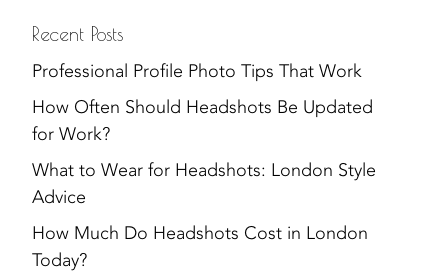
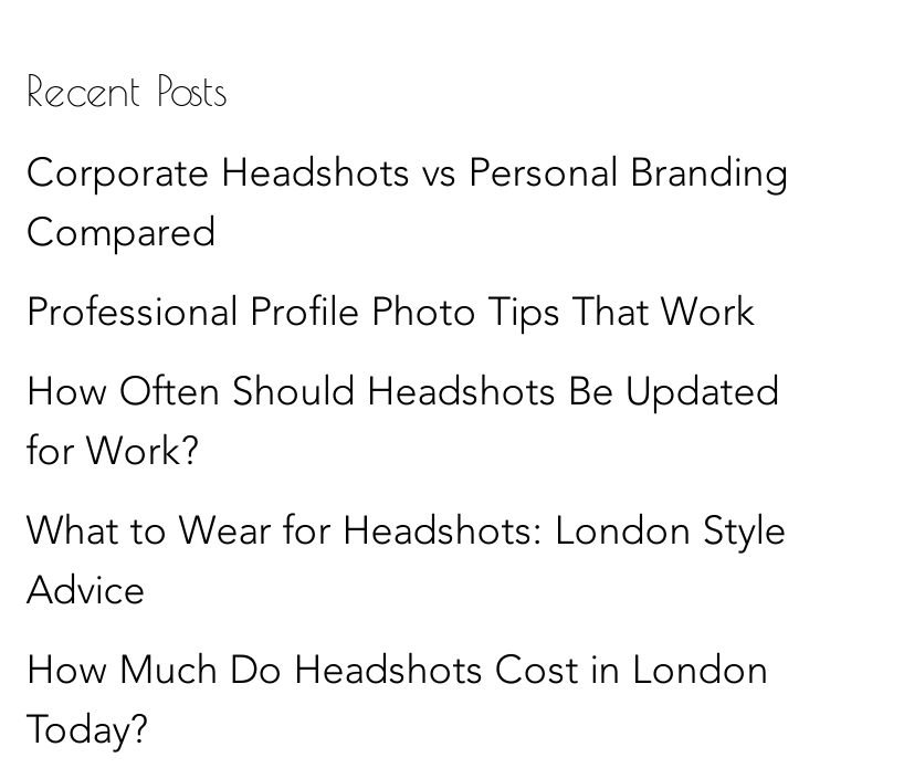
+ Corporate Headshots vs Personal Branding
+ Compared
